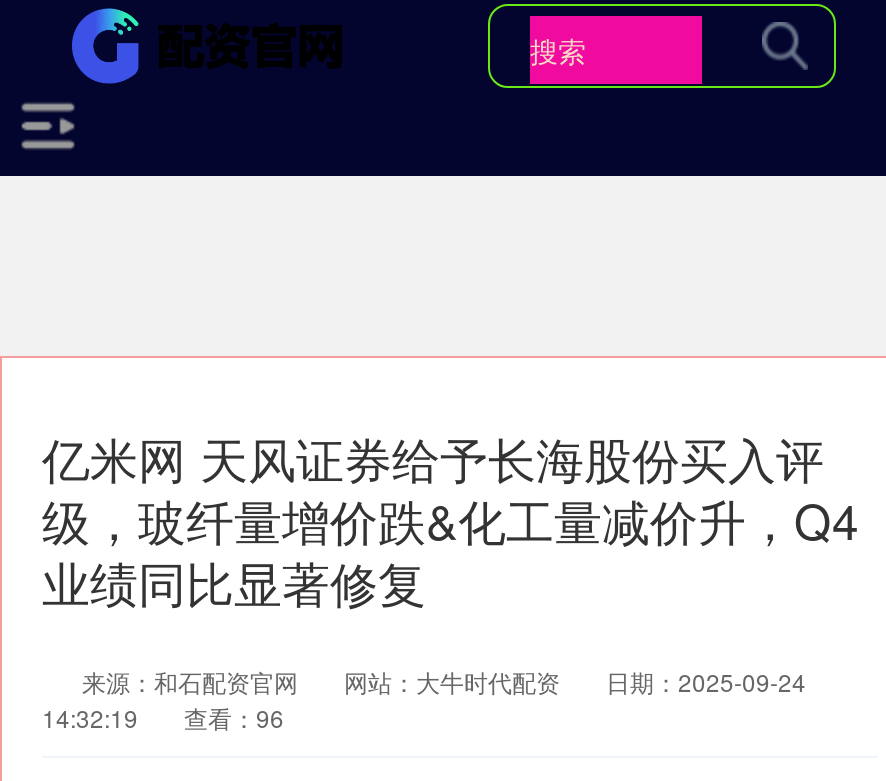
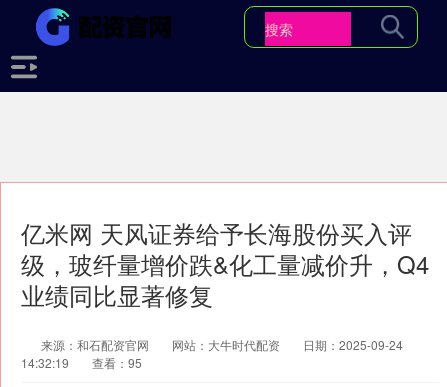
- 14:32:19 查看：96
+ 14:32:19 查看：95
